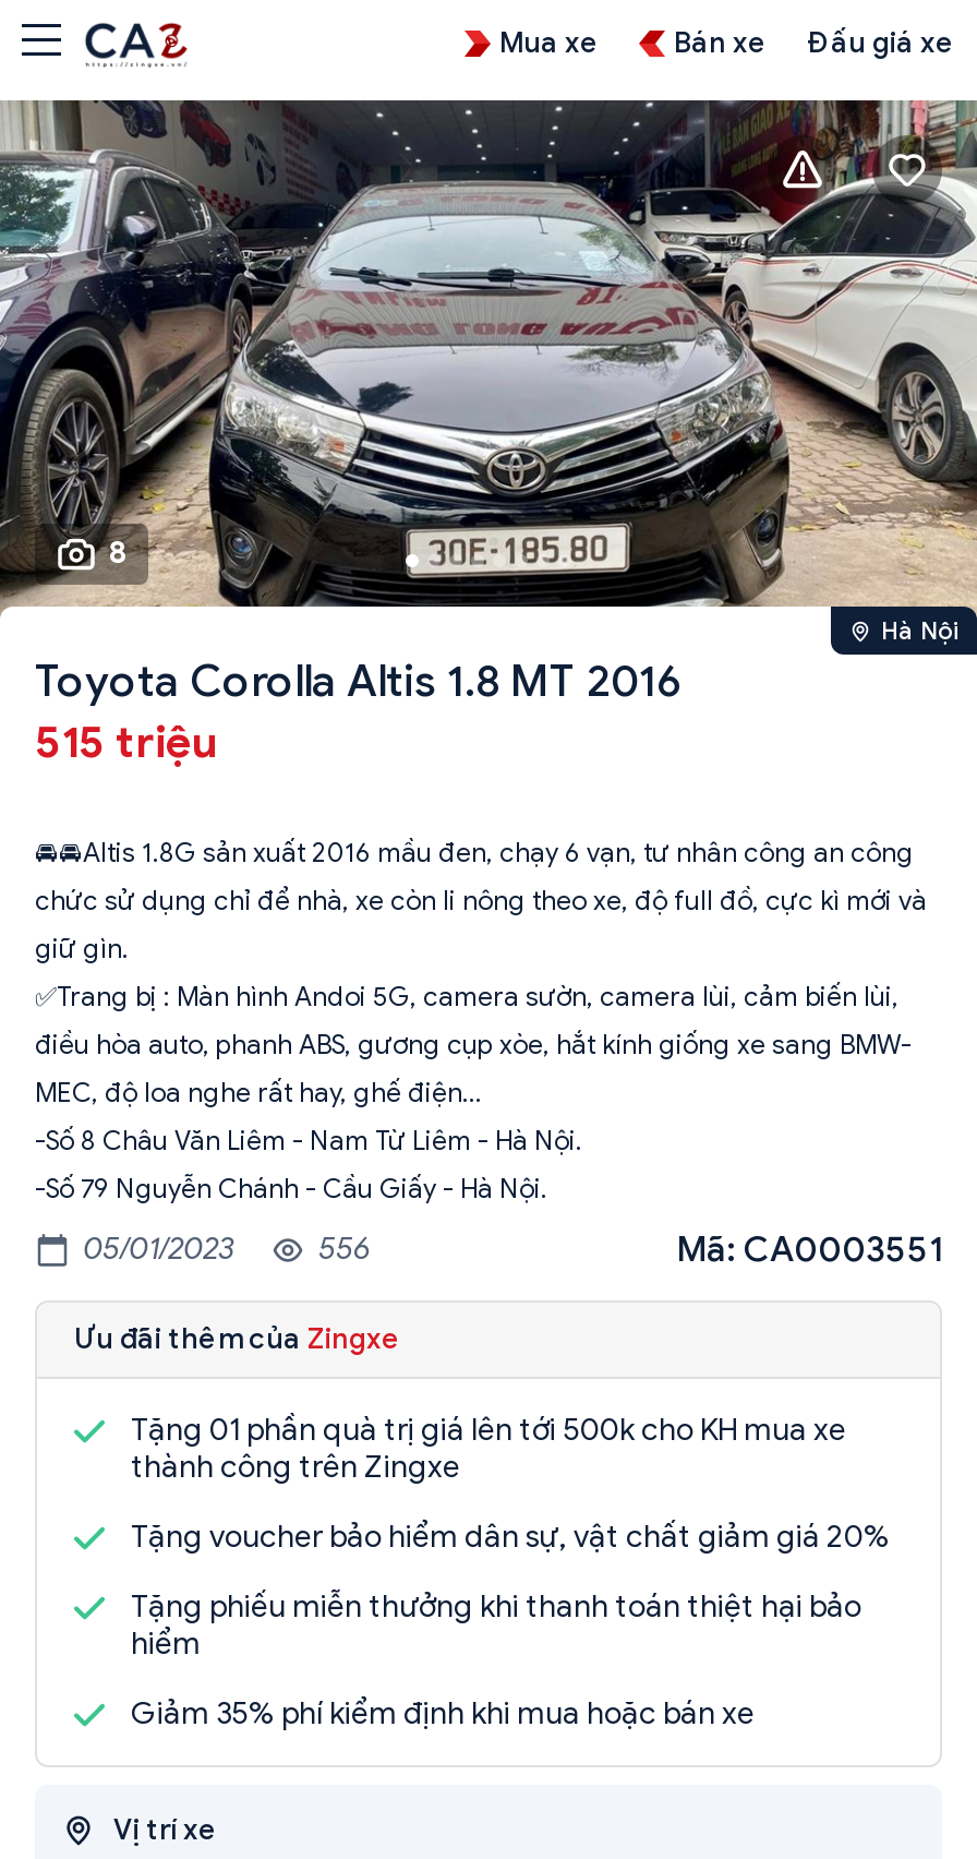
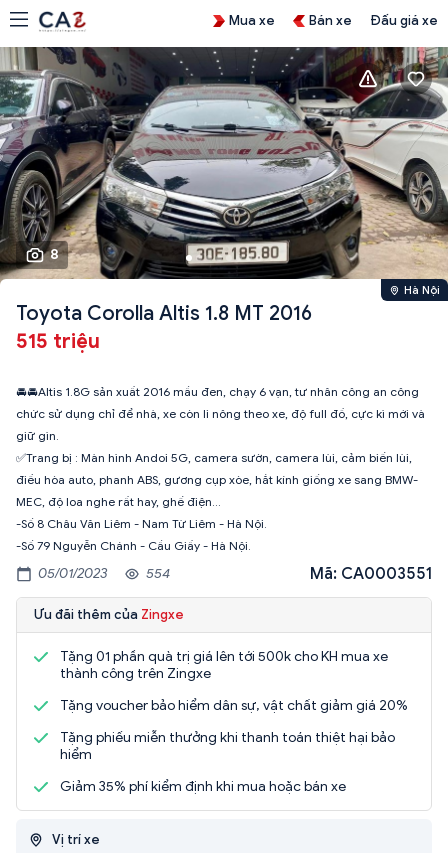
- 556
+ 554
